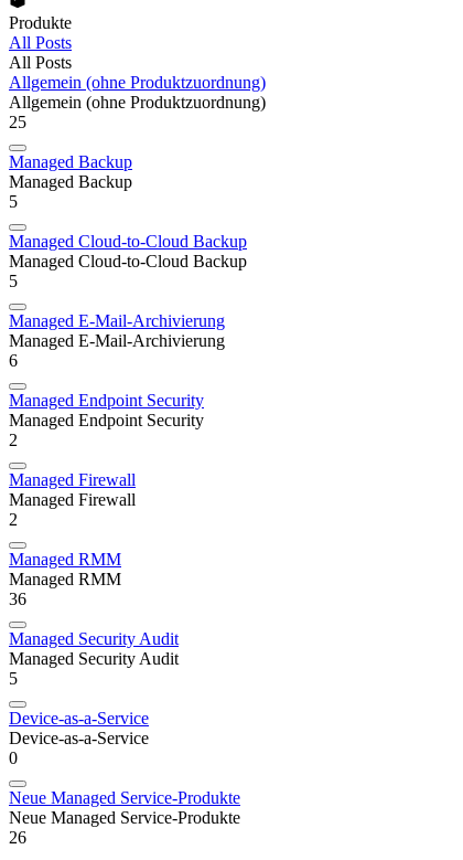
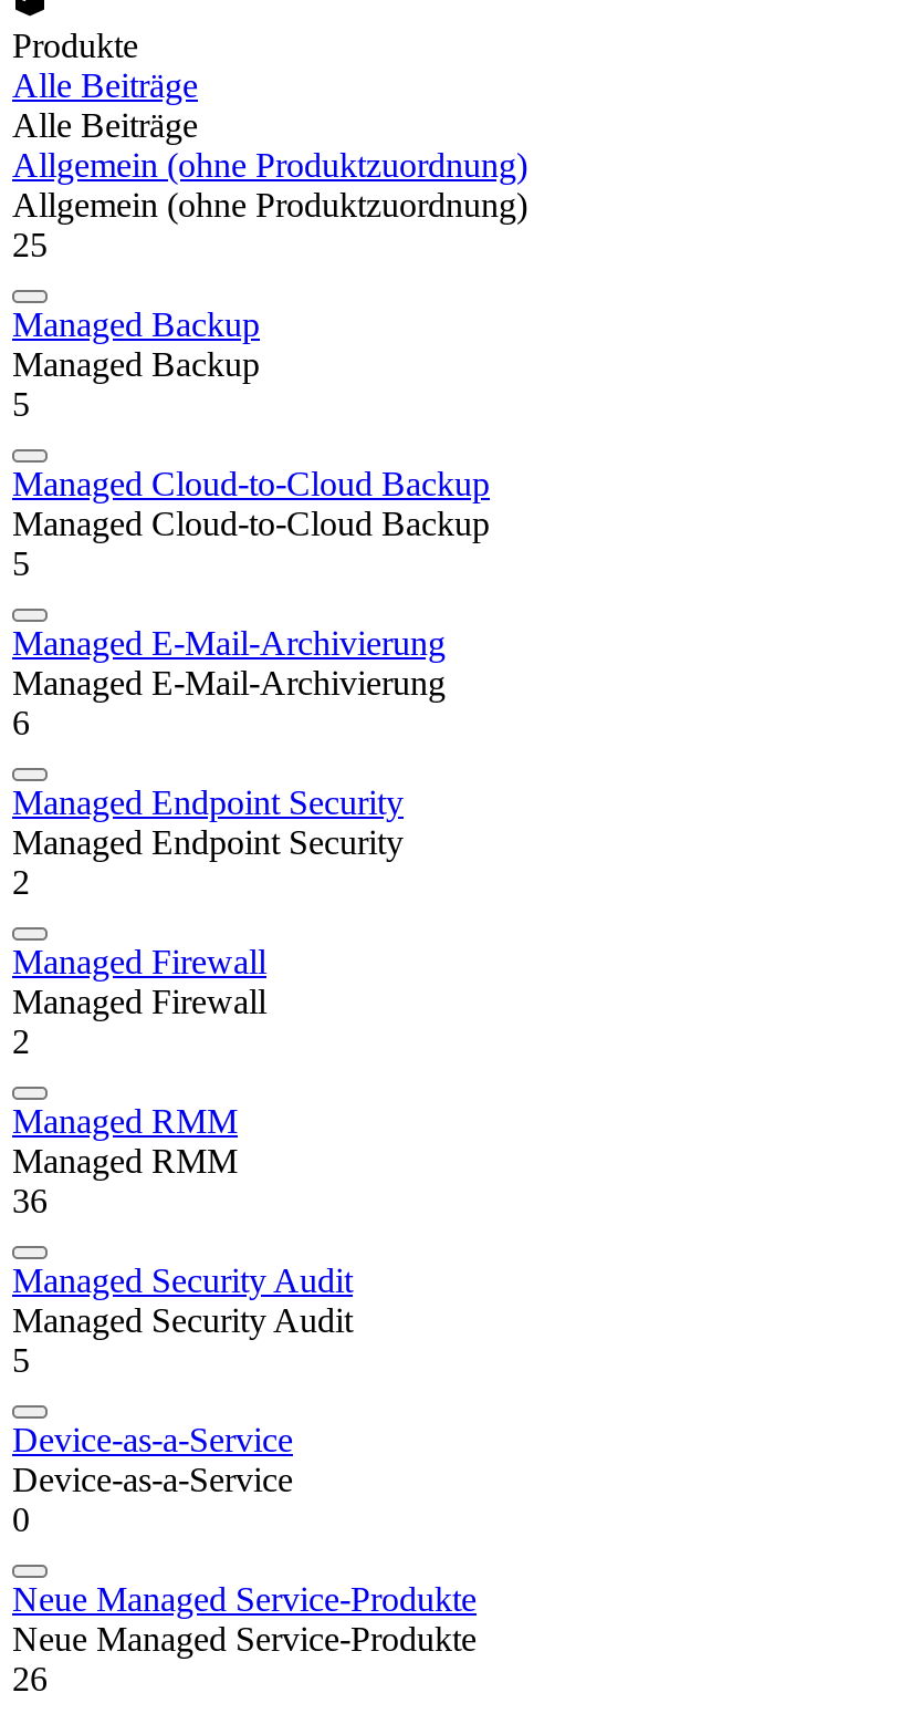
- All Posts
- All Posts
+ Alle Beiträge
+ Alle Beiträge
